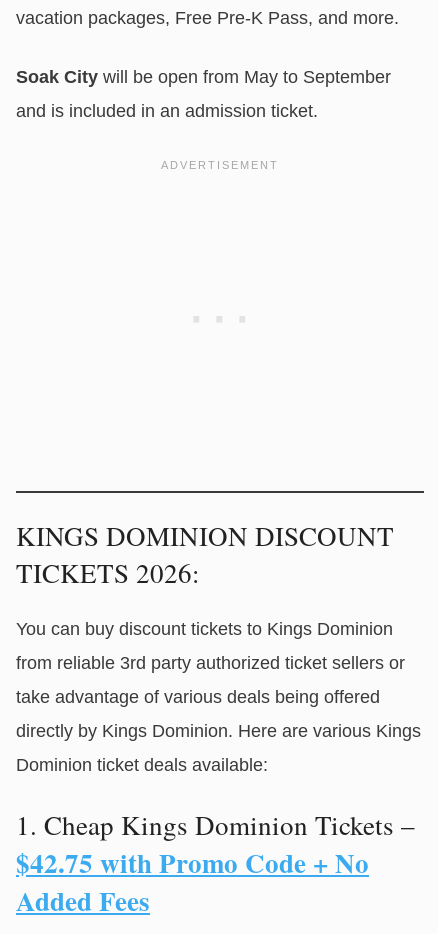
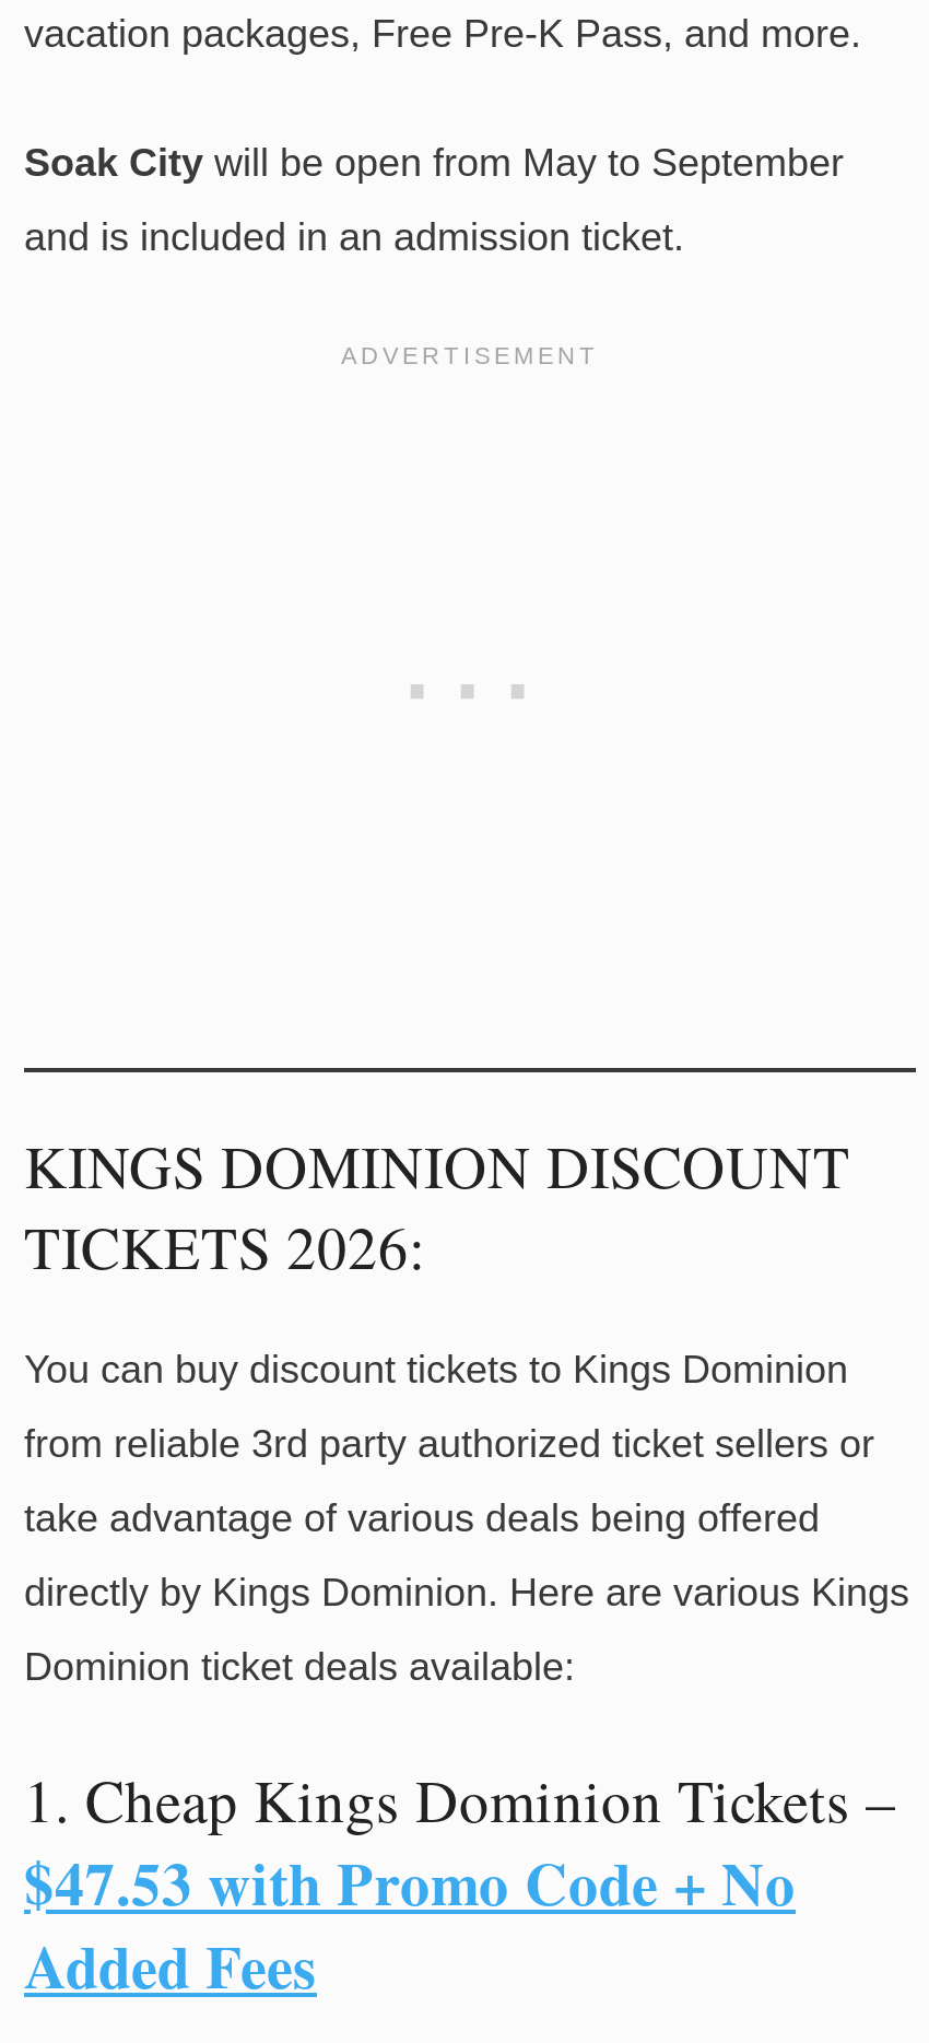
- $42.75 with Promo Code + No
+ $47.53 with Promo Code + No
